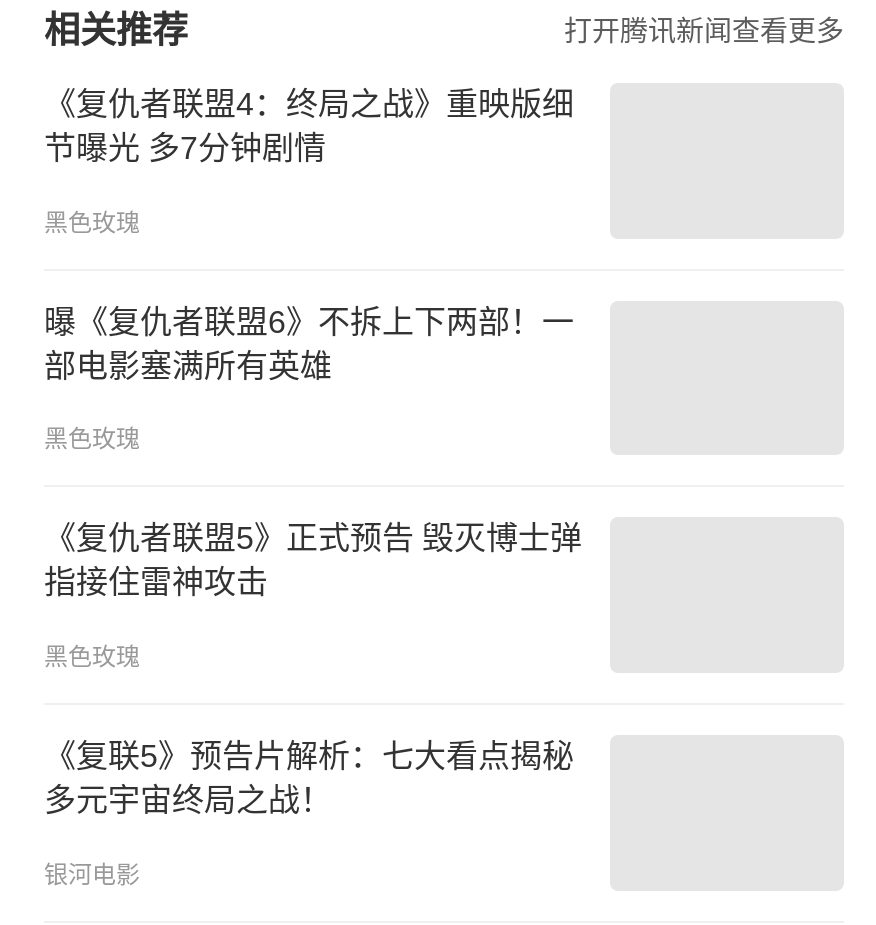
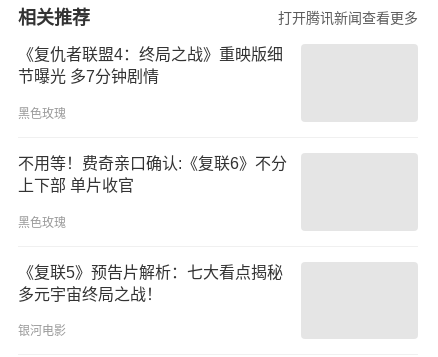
- 曝《复仇者联盟6》不拆上下两部！一
- 部电影塞满所有英雄
- 黑色玫瑰
- 《复仇者联盟5》正式预告 毁灭博士弹
- 指接住雷神攻击
+ 不用等！费奇亲口确认:《复联6》不分
+ 上下部 单片收官
